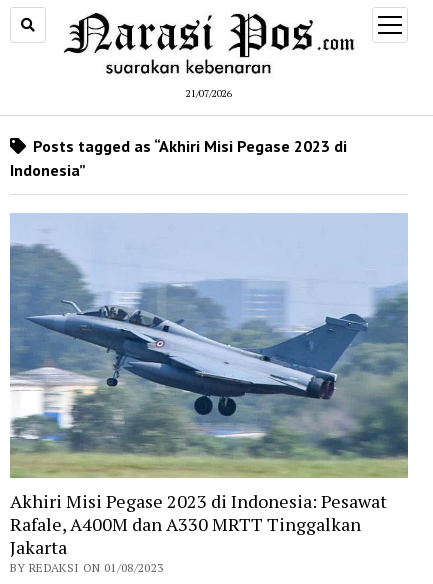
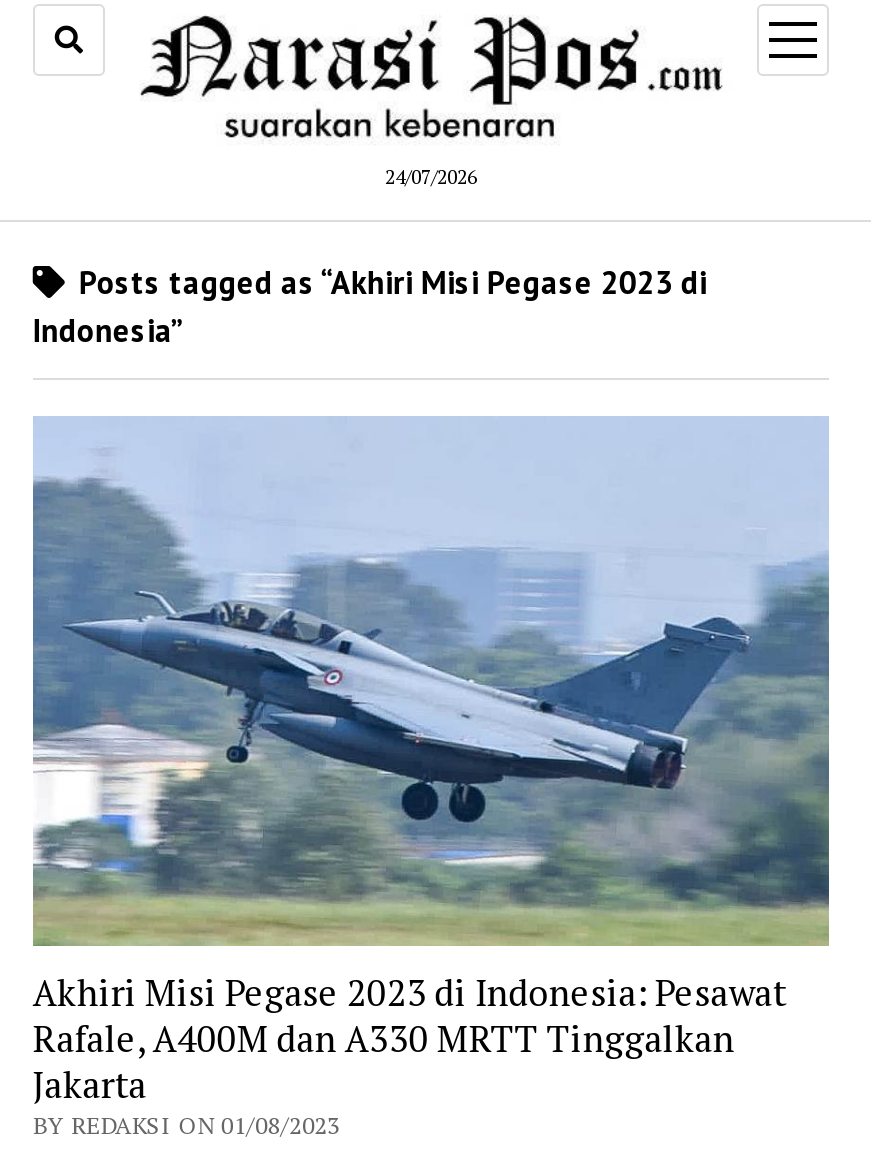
- 21/07/2026
+ 24/07/2026
